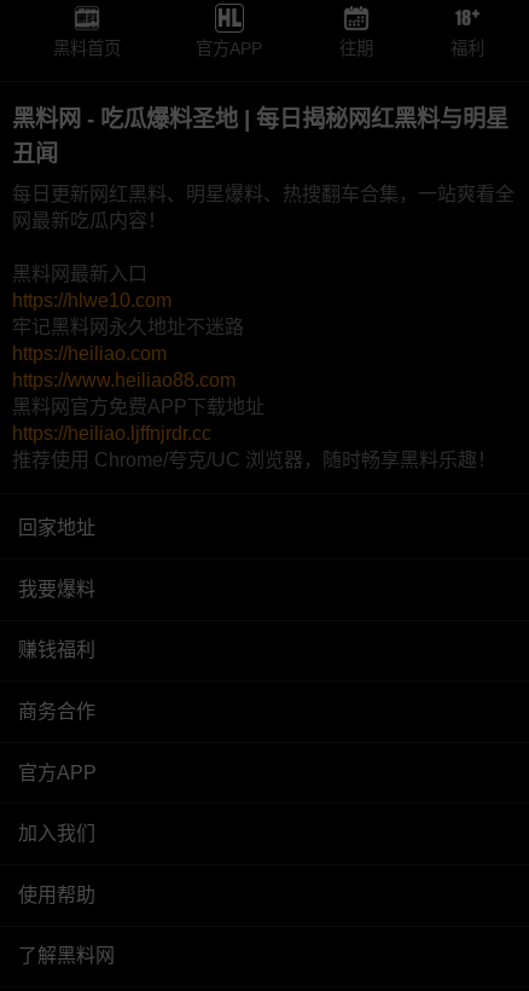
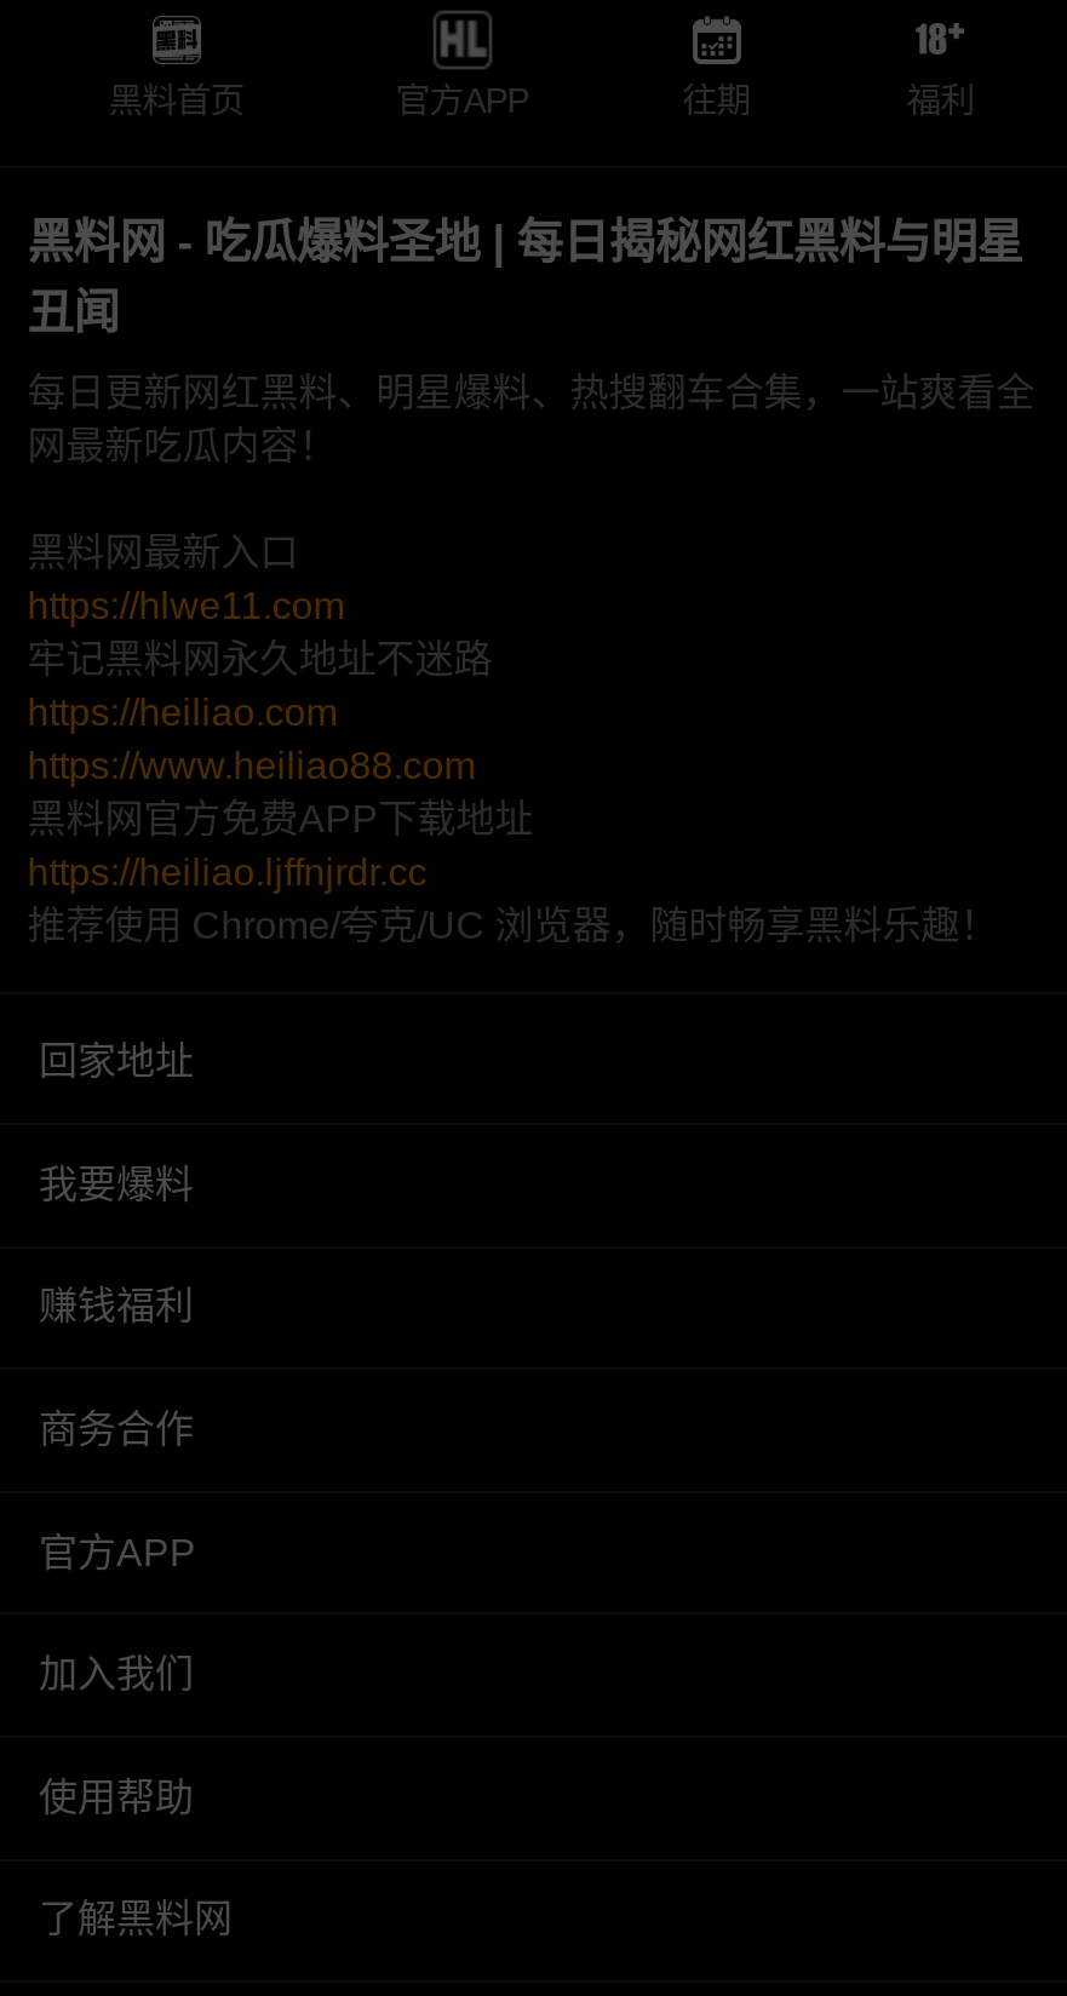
- https://hlwe10.com
+ https://hlwe11.com
